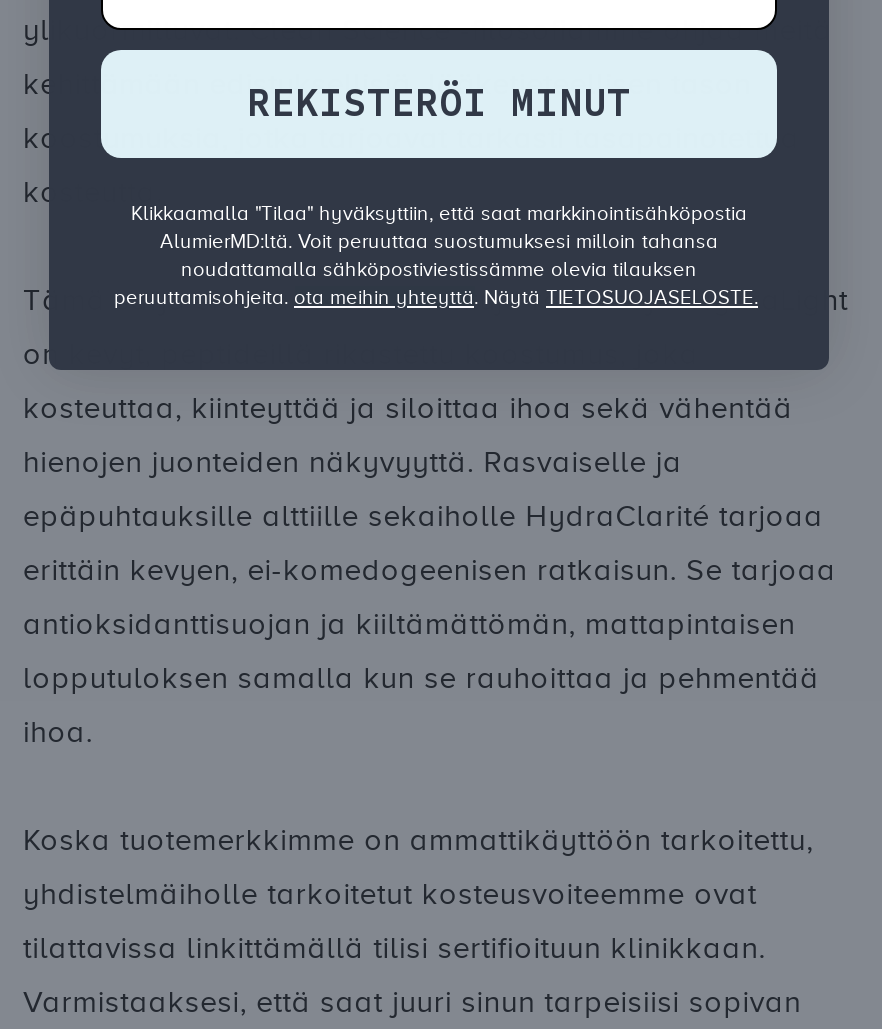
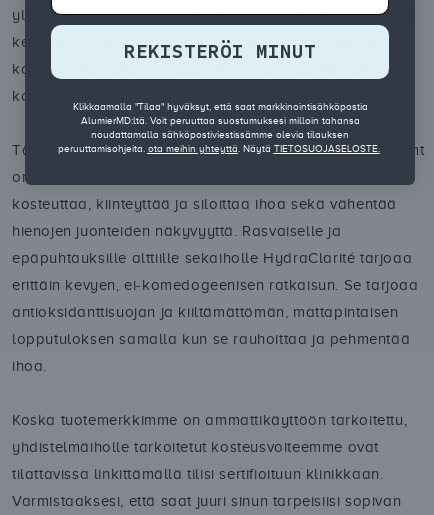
- Klikkaamalla "Tilaa" hyväksyttiin, että saat markkinointisähköpostia
+ Klikkaamalla "Tilaa" hyväksyt, että saat markkinointisähköpostia
